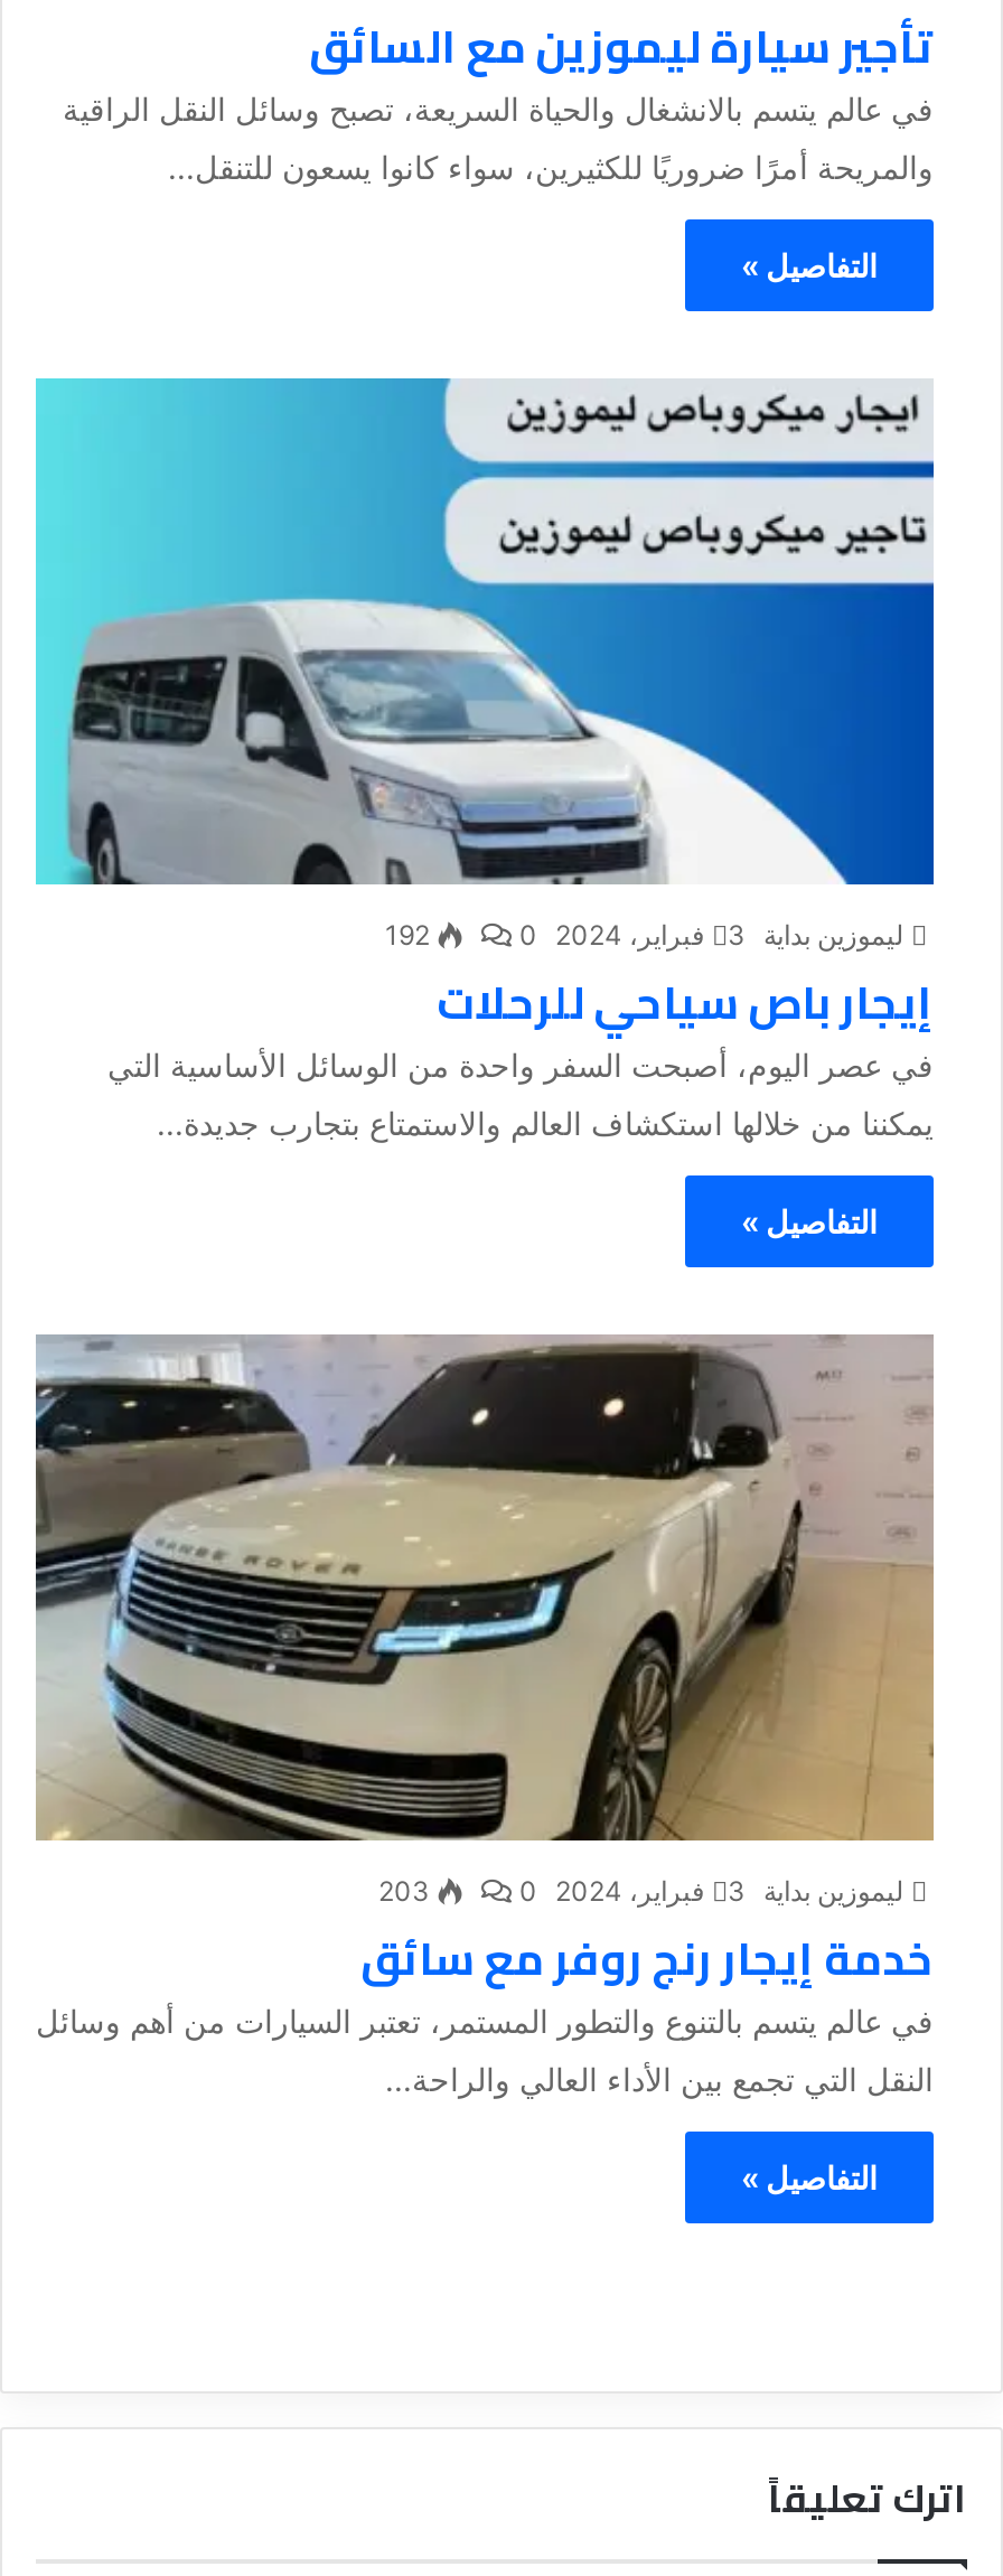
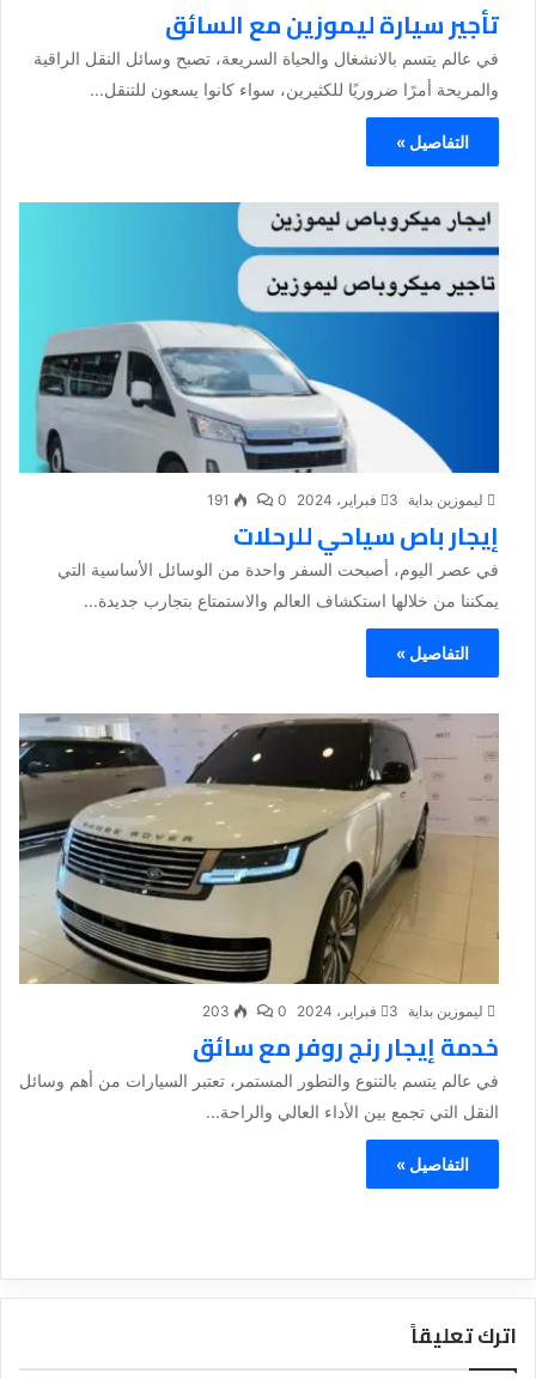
- 192
+ 191
